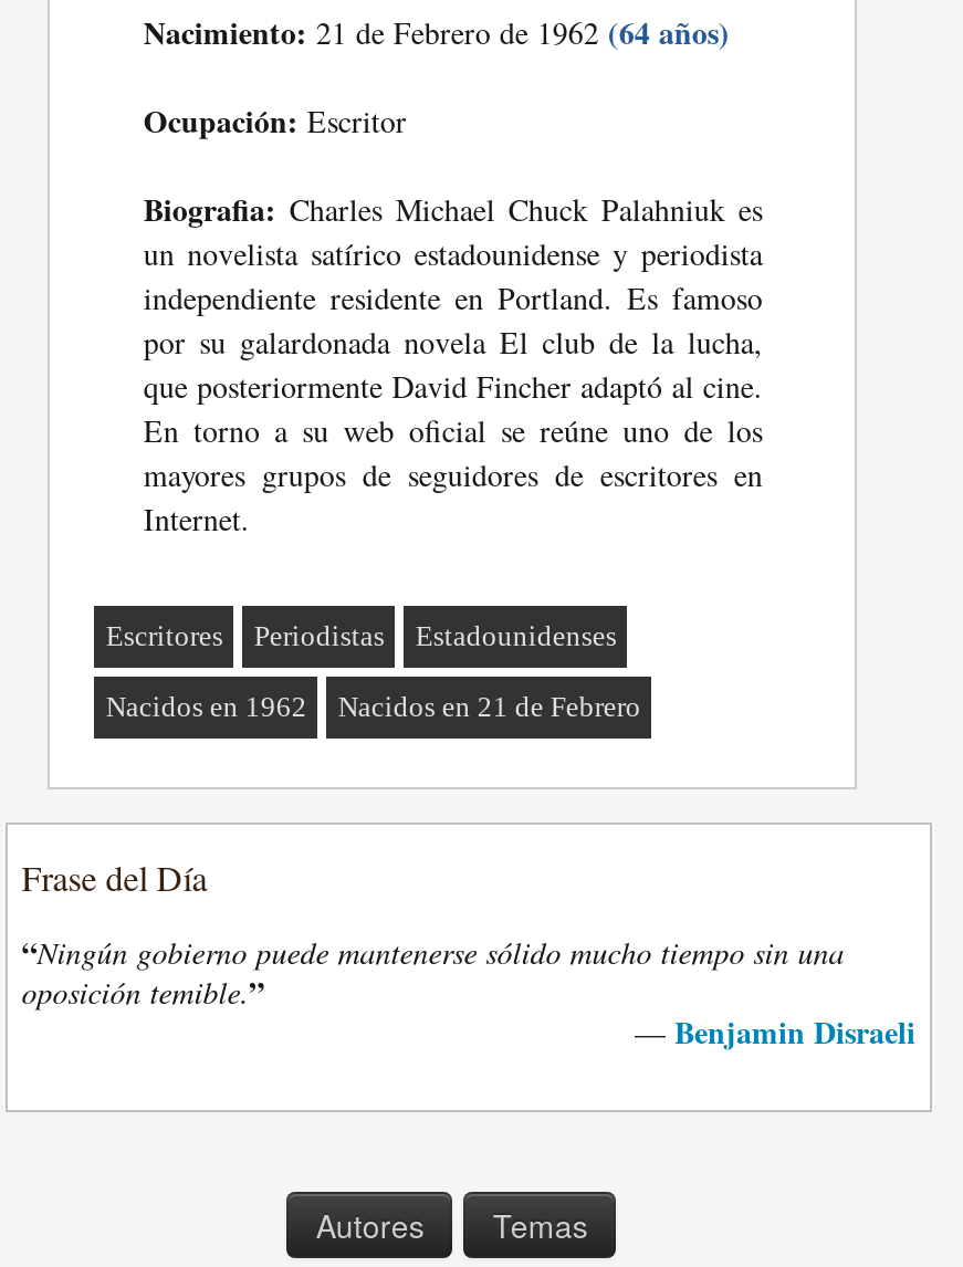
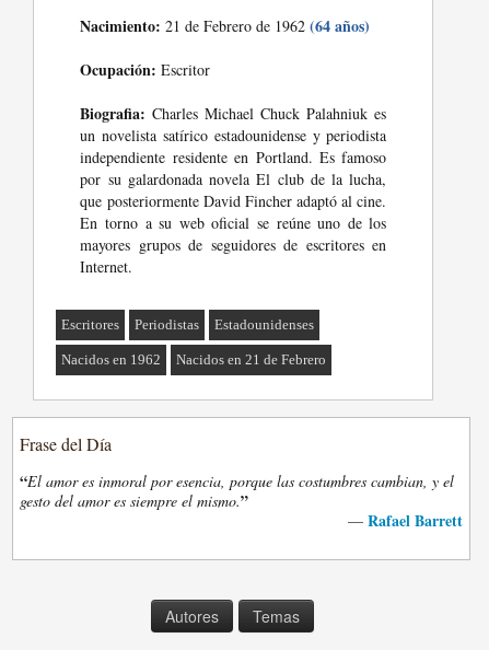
- “Ningún gobierno puede mantenerse sólido mucho tiempo sin una
- oposición temible.”
- — Benjamin Disraeli
+ “El amor es inmoral por esencia, porque las costumbres cambian, y el
+ gesto del amor es siempre el mismo.”
+ — Rafael Barrett
